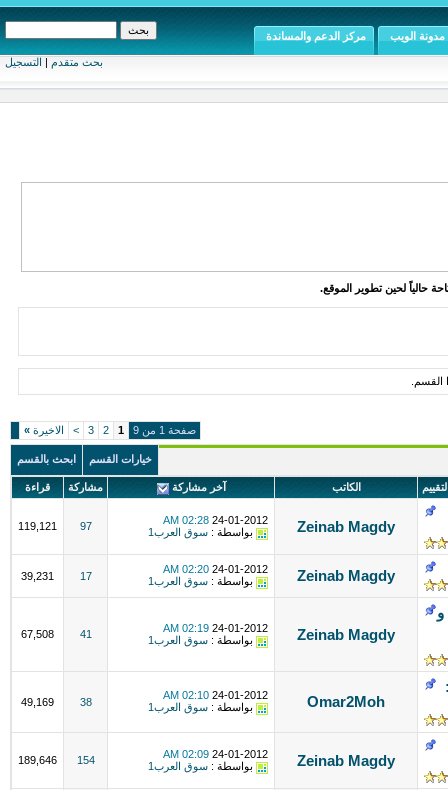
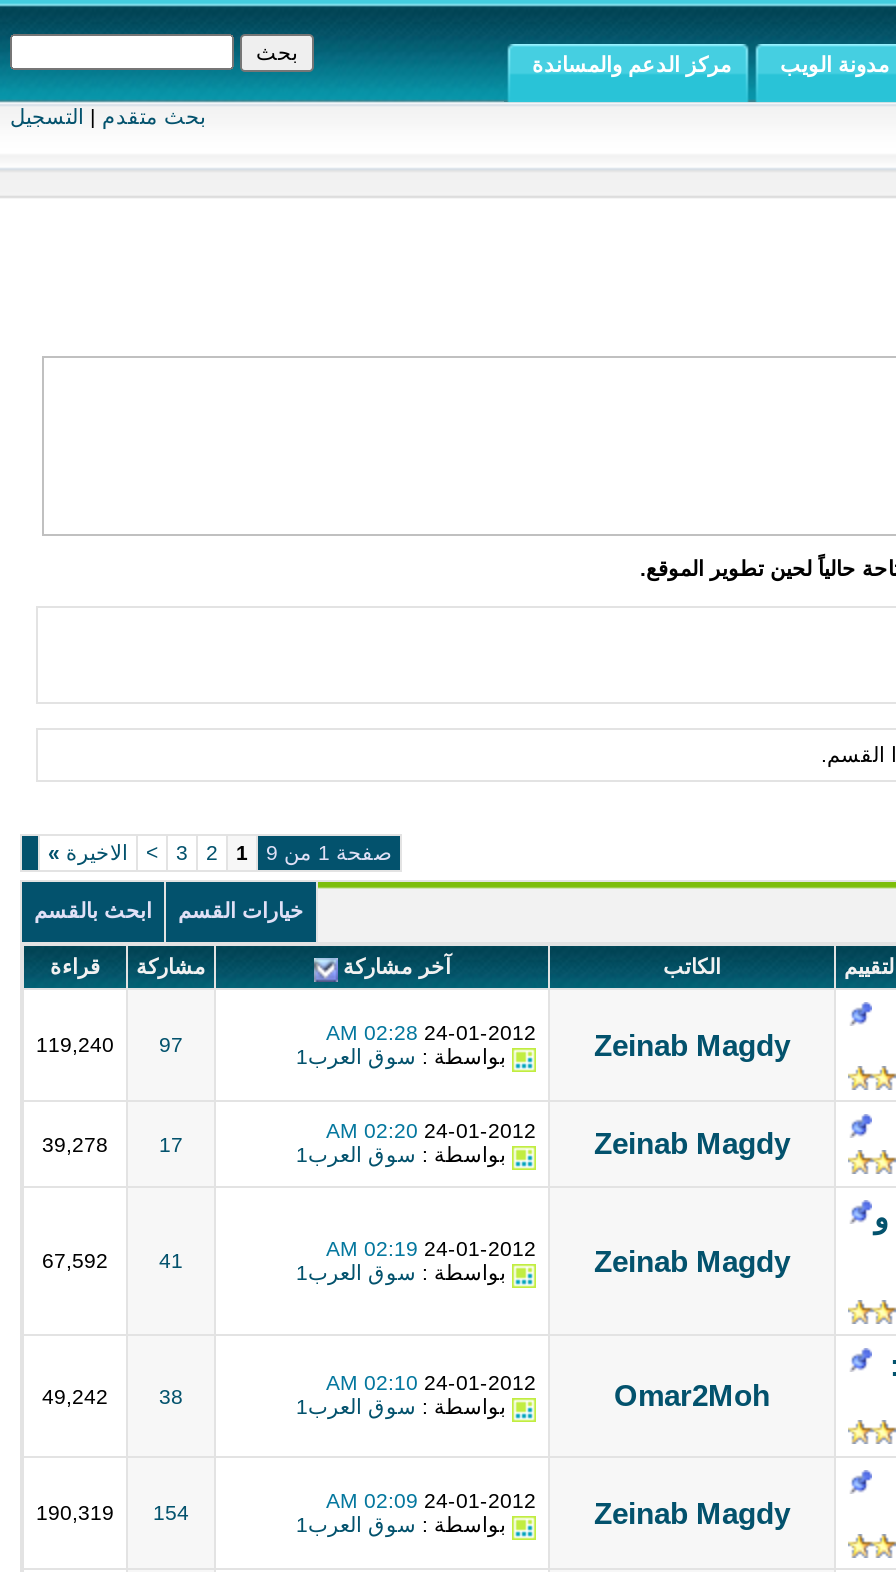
- 119,121 97
+ 119,240 97

- 39,231
+ 39,278

- 67,508
+ 67,592

- 49,169
+ 49,242

- 189,646 154
+ 190,319 154
